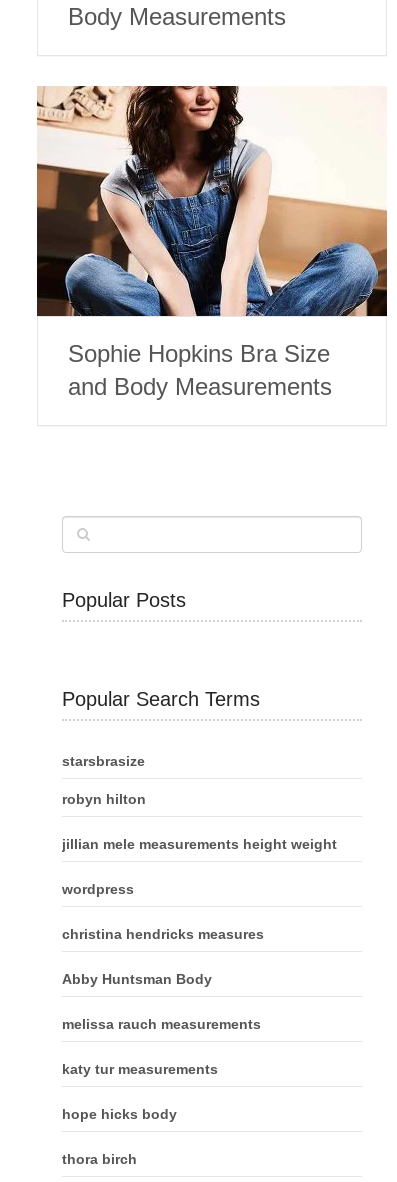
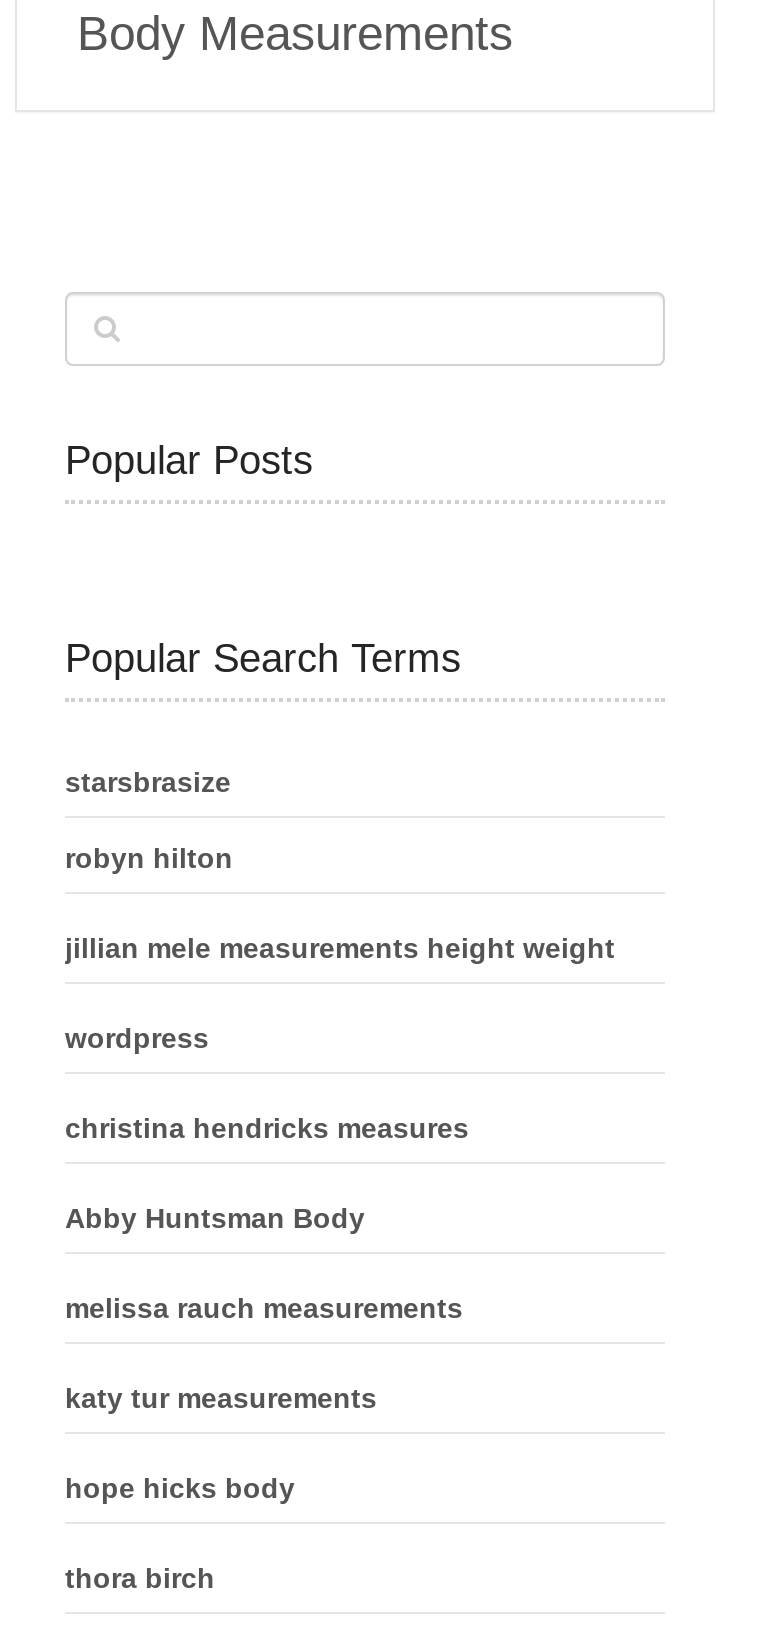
- [image]
- Sophie Hopkins Bra Size
- and Body Measurements
